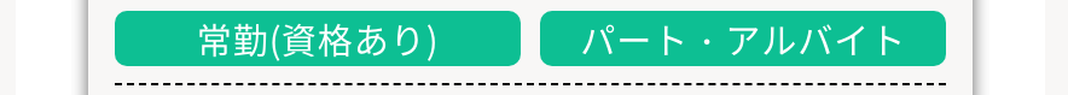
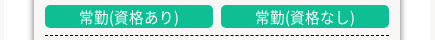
- パート・アルバイト
+ 常勤(資格なし)
